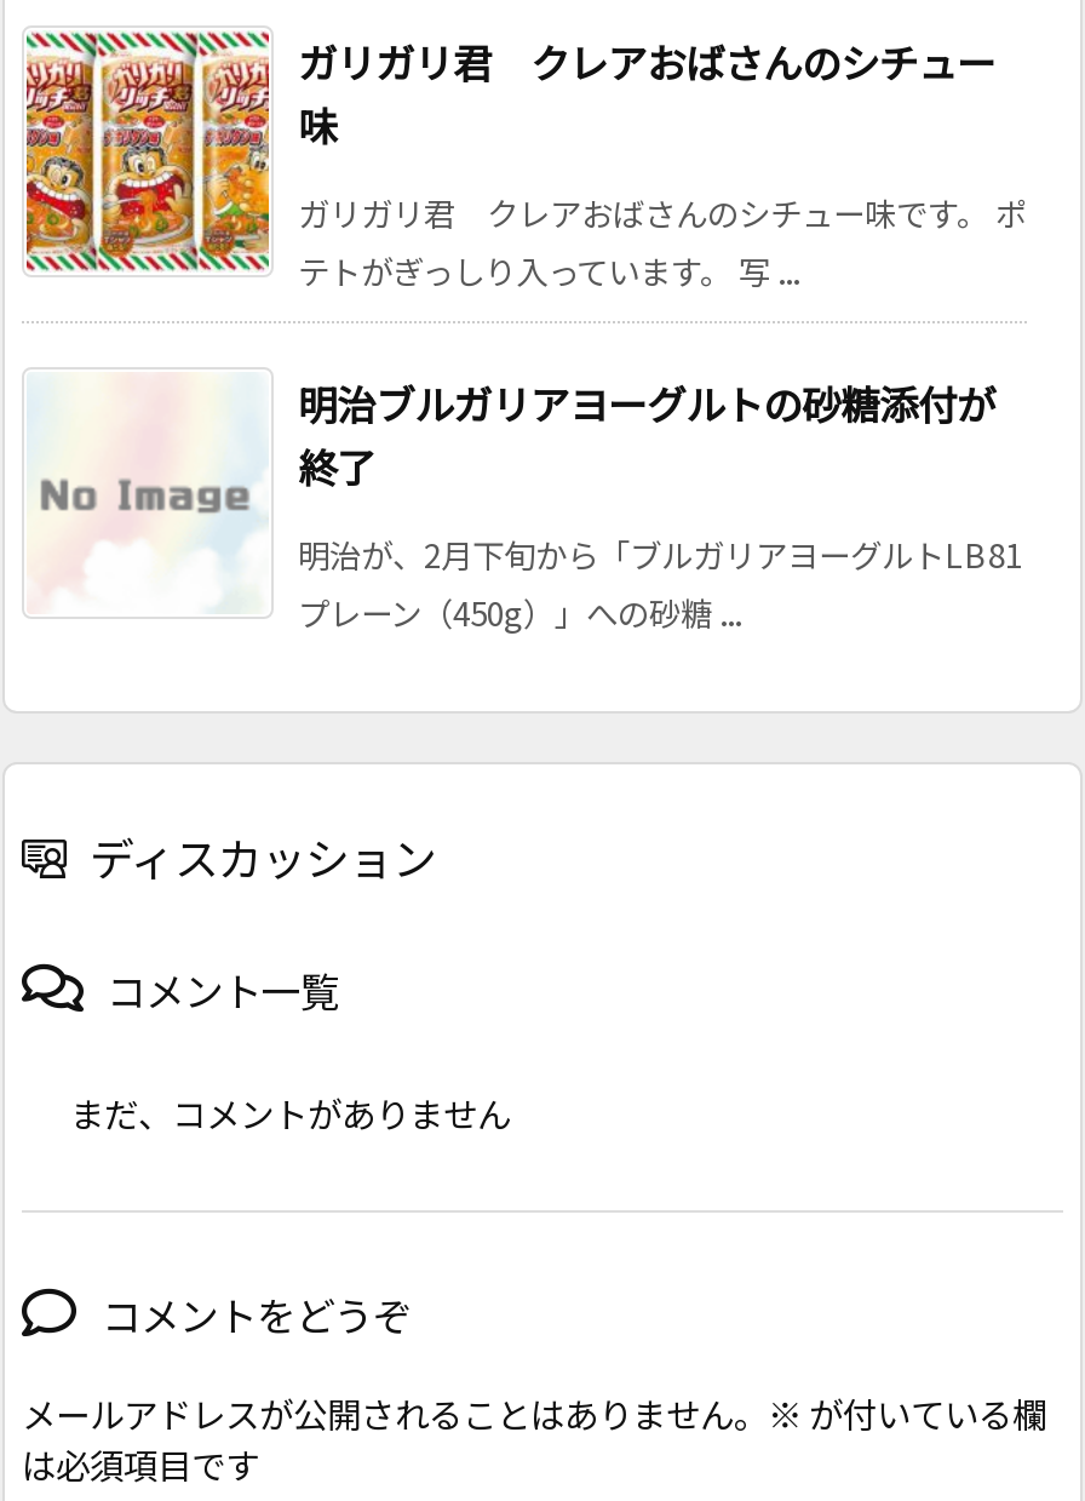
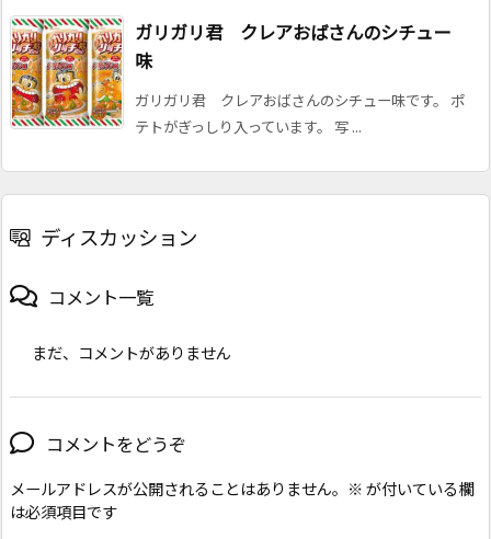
- [image]
- 明治ブルガリアヨーグルトの砂糖添付が
- 終了
- 明治が、2月下旬から「ブルガリアヨーグルトLB81
- プレーン（450g）」への砂糖 ...
